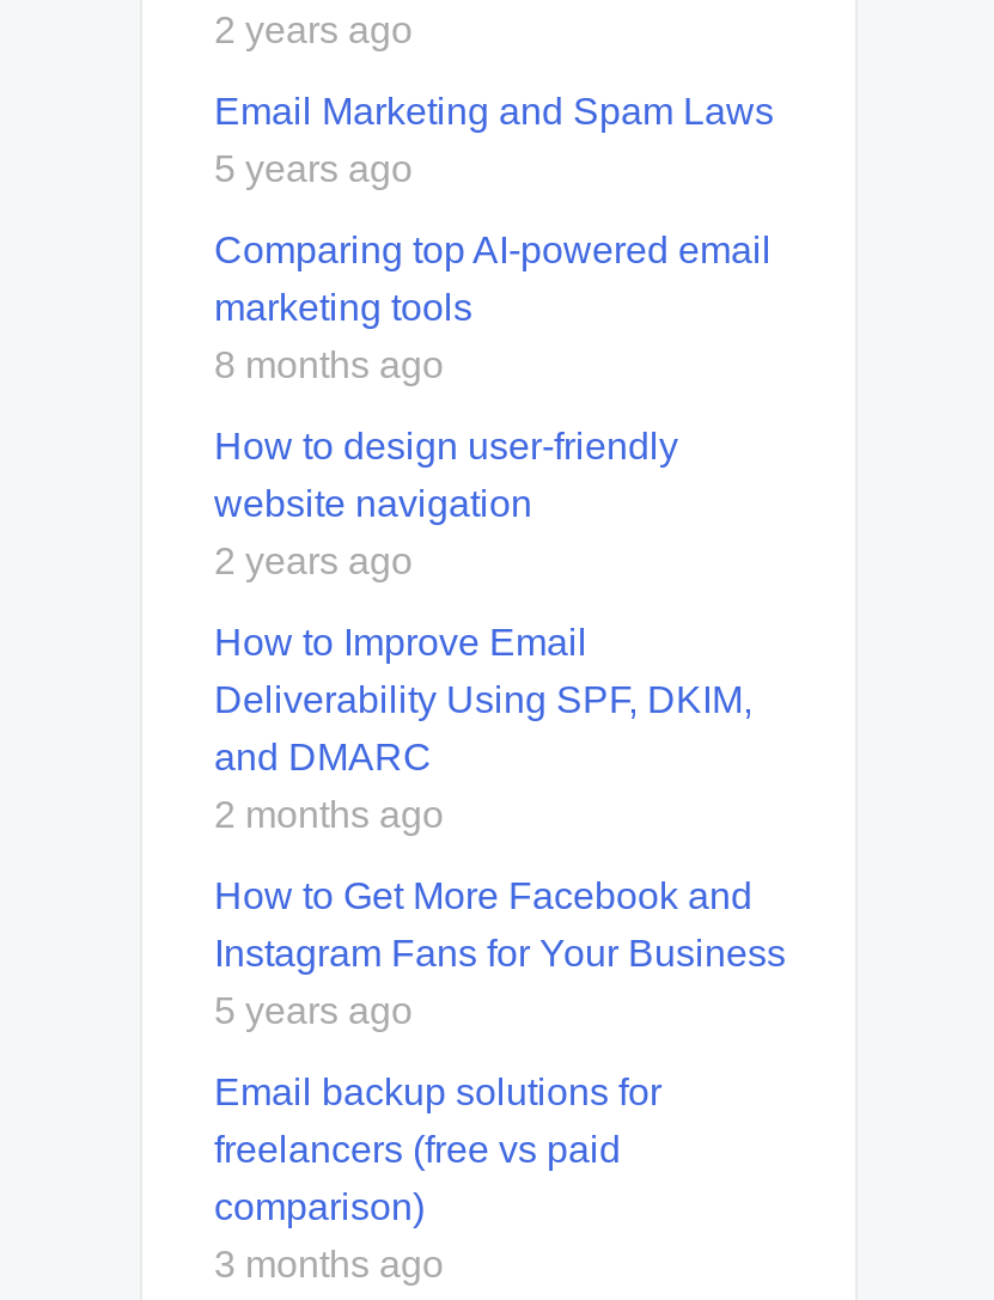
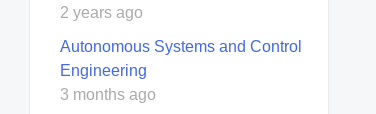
- Email Marketing and Spam Laws
- 5 years ago
- Comparing top AI-powered email
- marketing tools
- 8 months ago
- How to design user-friendly
- website navigation
- 2 years ago
- How to Improve Email
- Deliverability Using SPF, DKIM,
- and DMARC
- 2 months ago
- How to Get More Facebook and
- Instagram Fans for Your Business
- 5 years ago
- Email backup solutions for
- freelancers (free vs paid
- comparison)
+ Autonomous Systems and Control
+ Engineering
